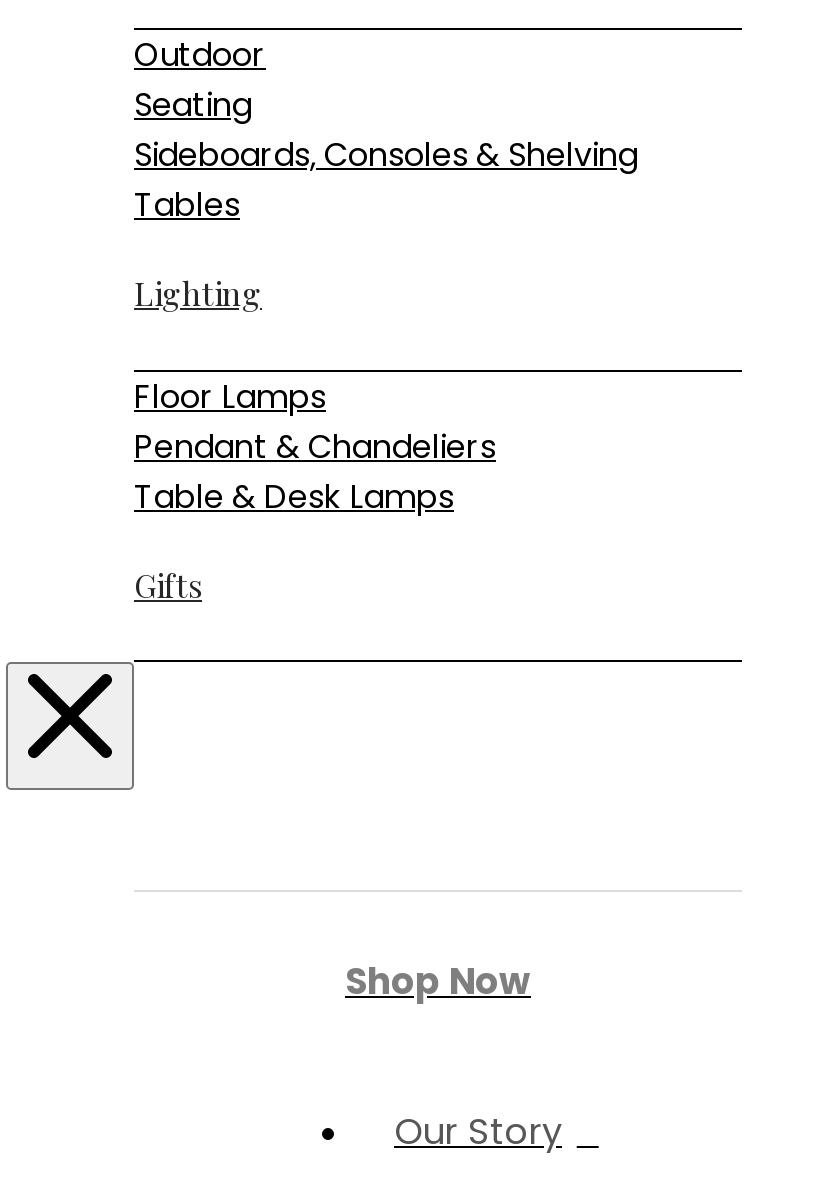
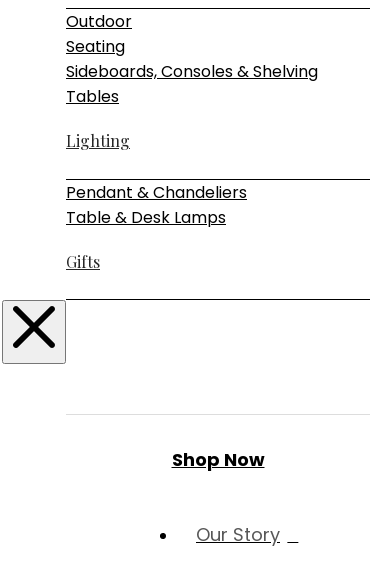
- Floor Lamps
